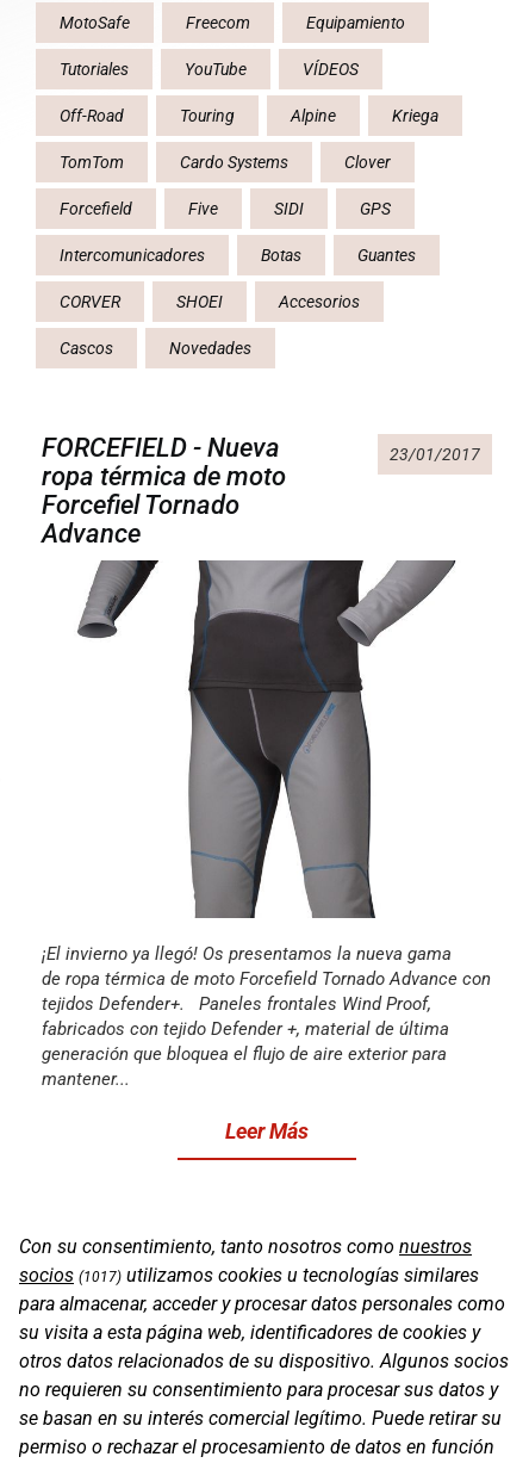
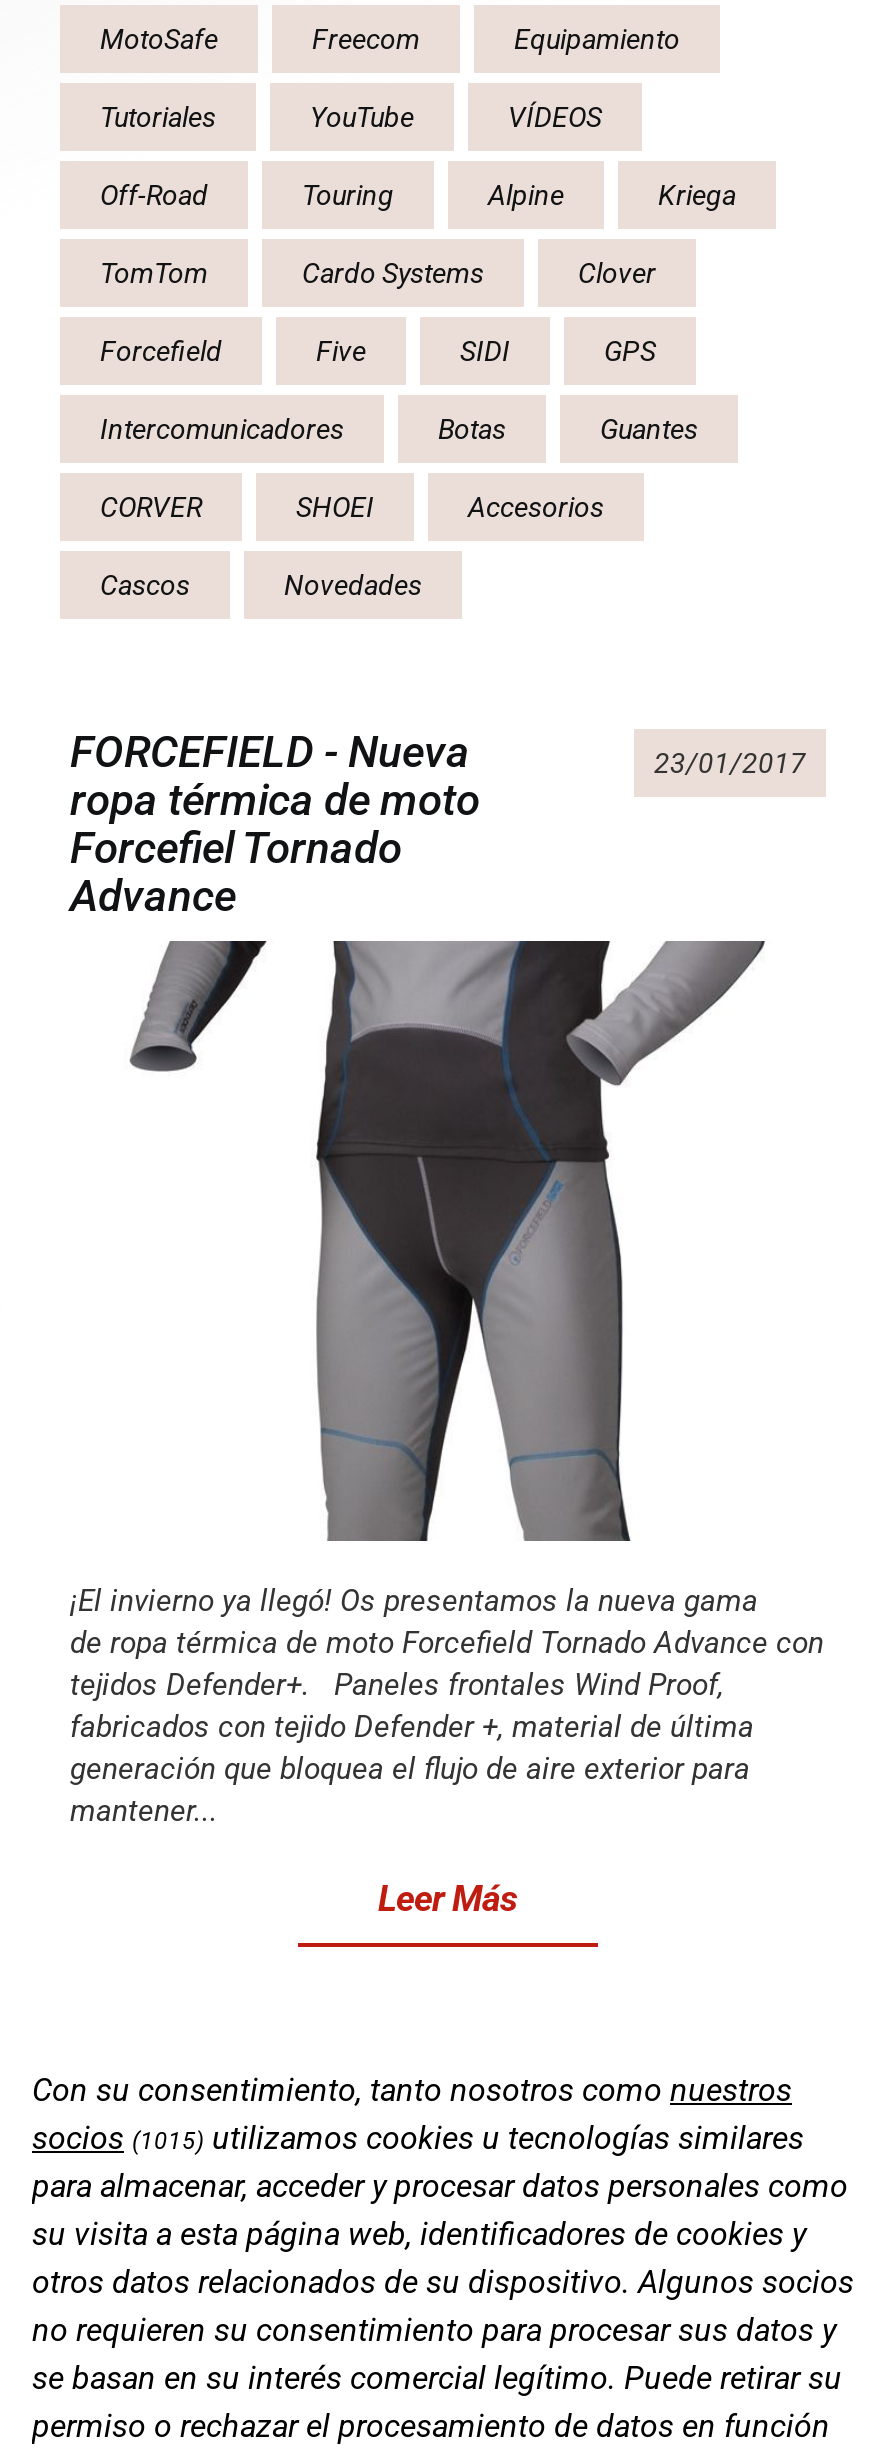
- socios (1017) utilizamos cookies u tecnologías similares
+ socios (1015) utilizamos cookies u tecnologías similares
